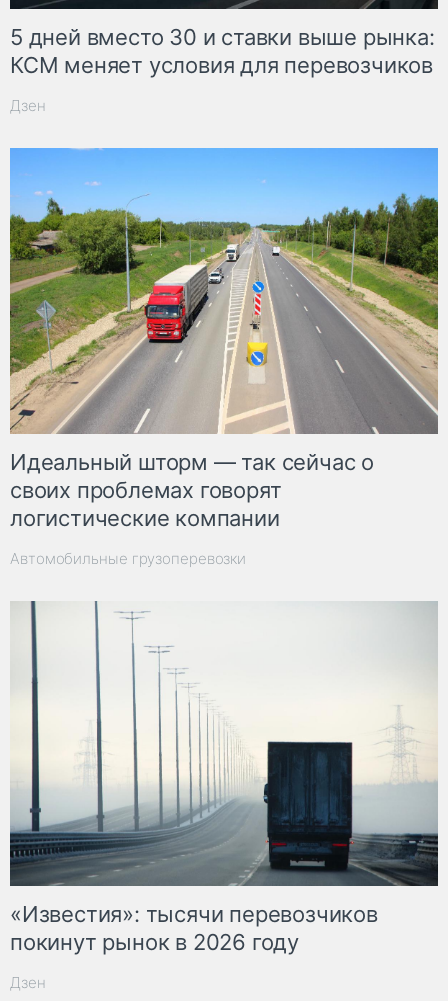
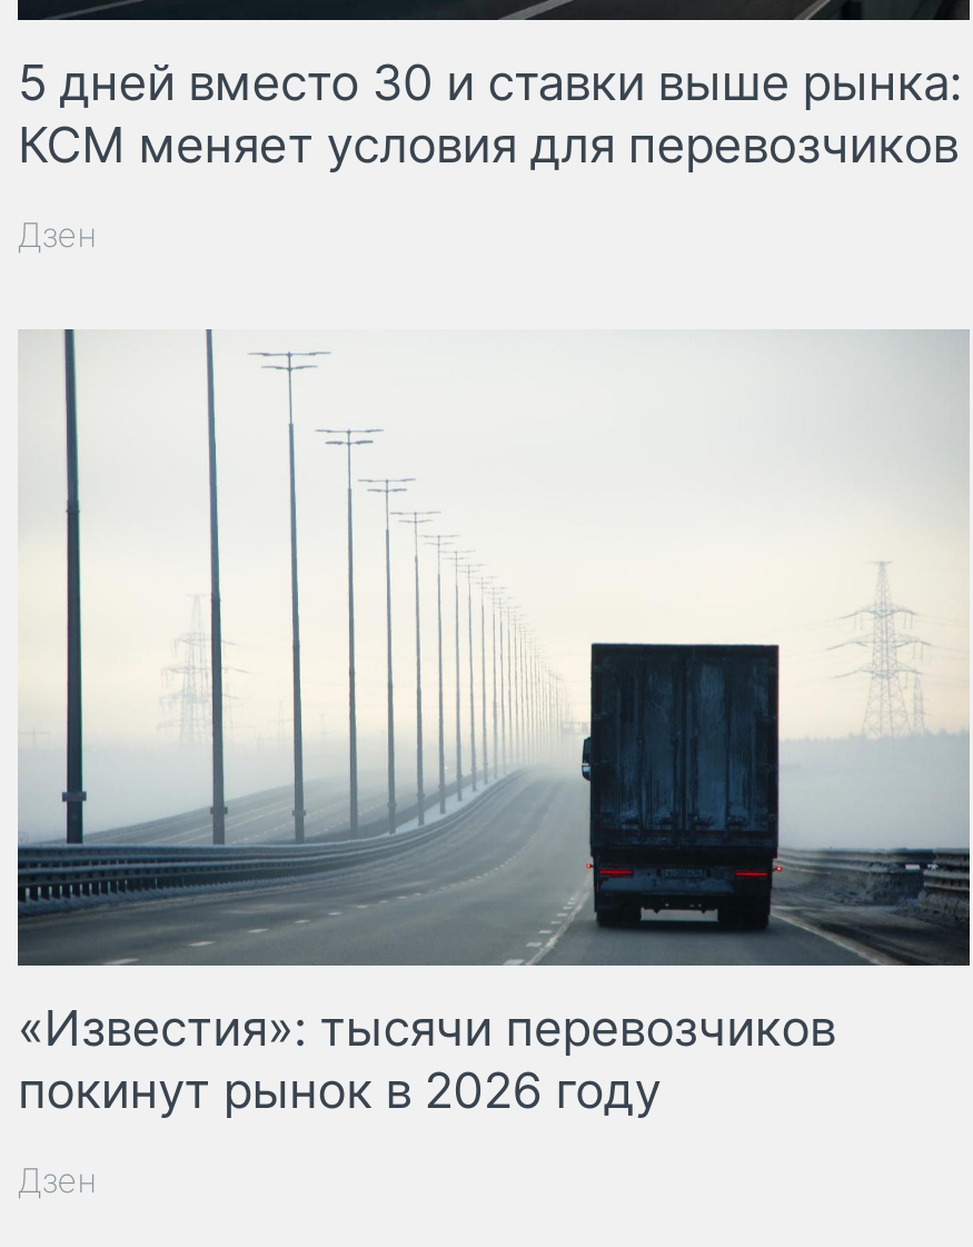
- [image]
- Идеальный шторм — так сейчас о
- своих проблемах говорят
- логистические компании
- Автомобильные грузоперевозки
